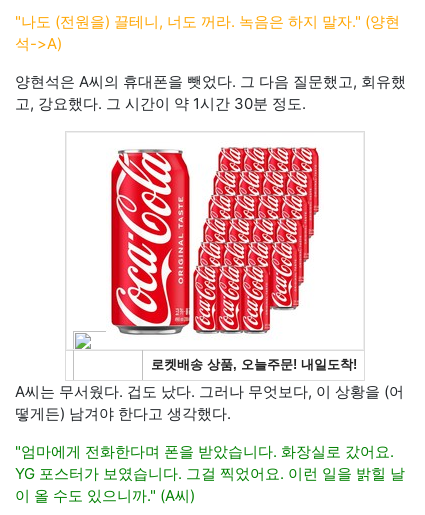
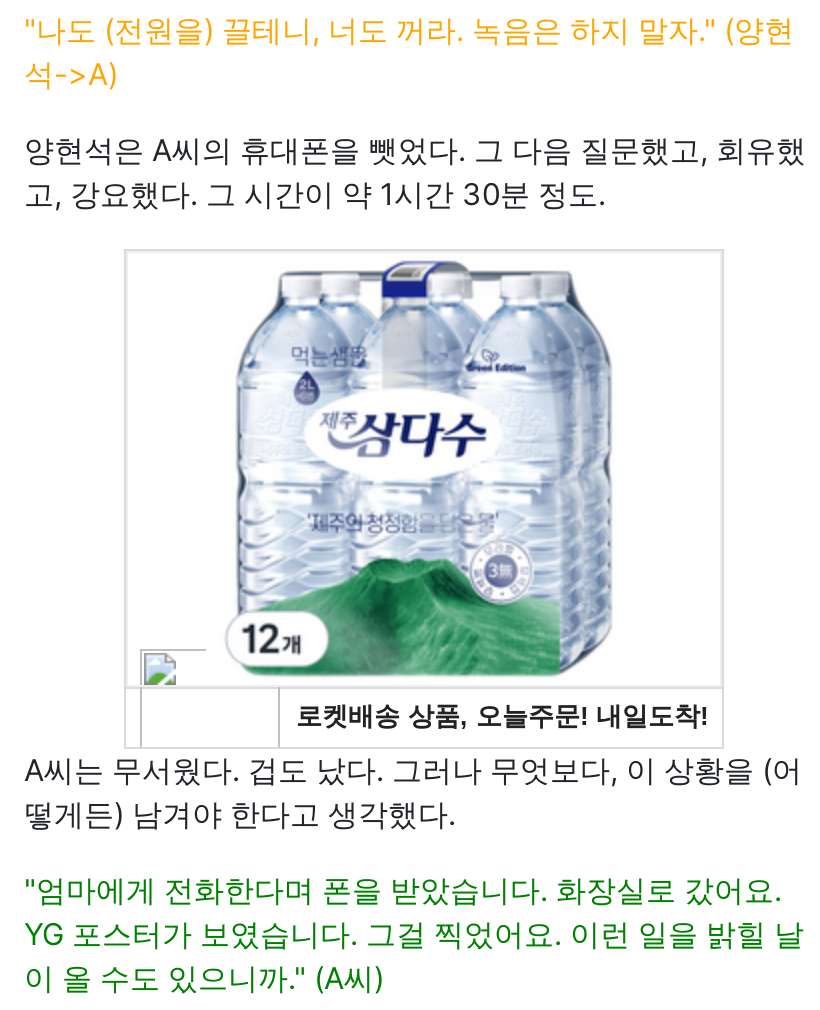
- [image]
+ [image]
